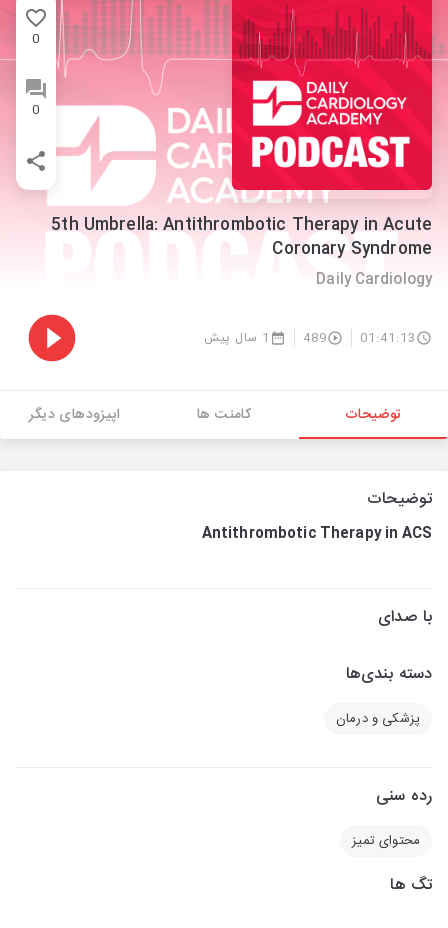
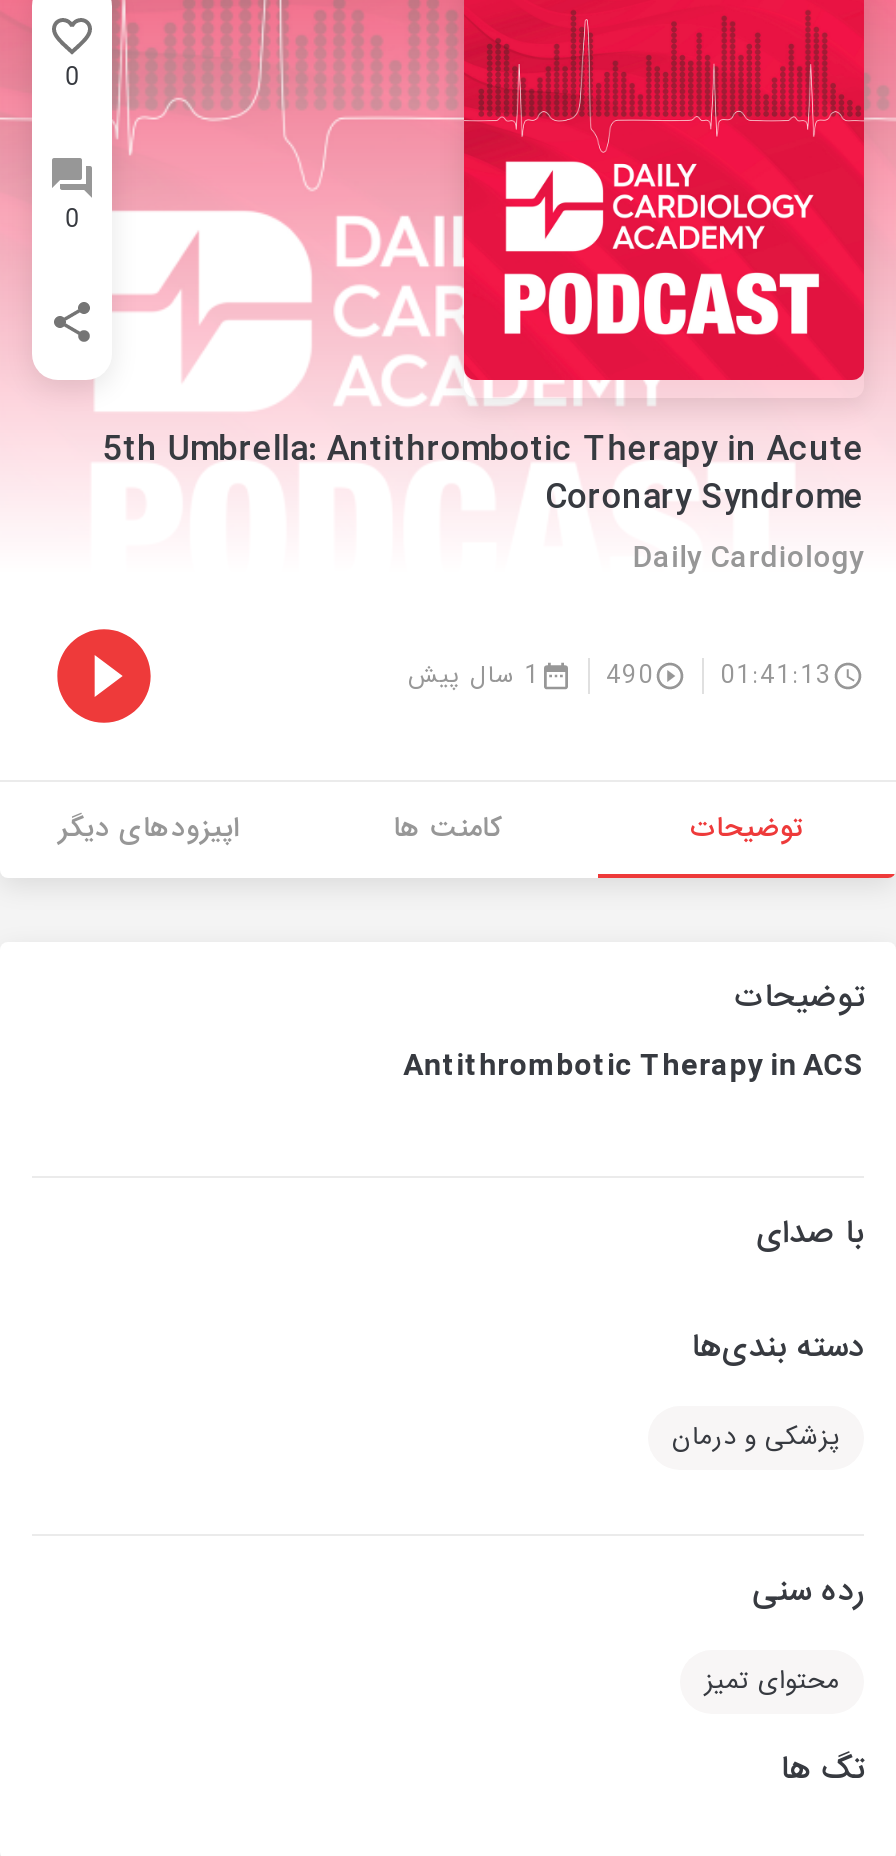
- 489
+ 490
